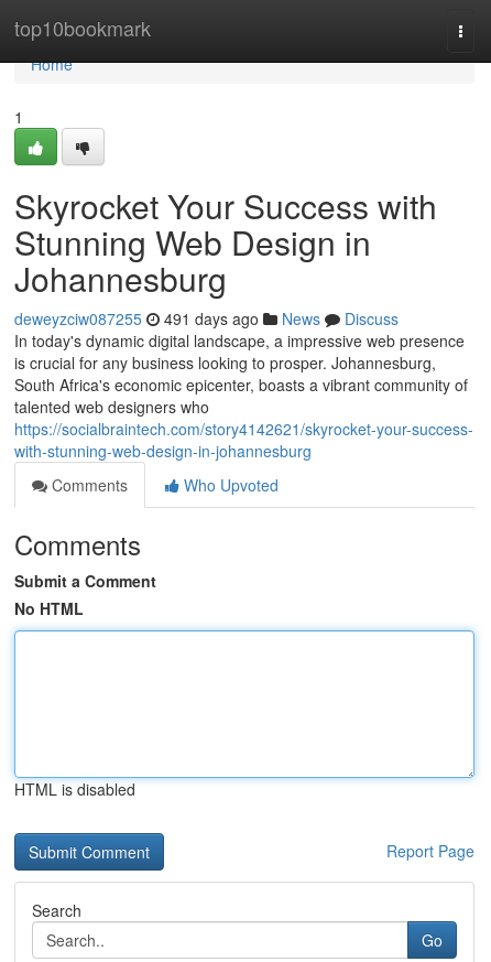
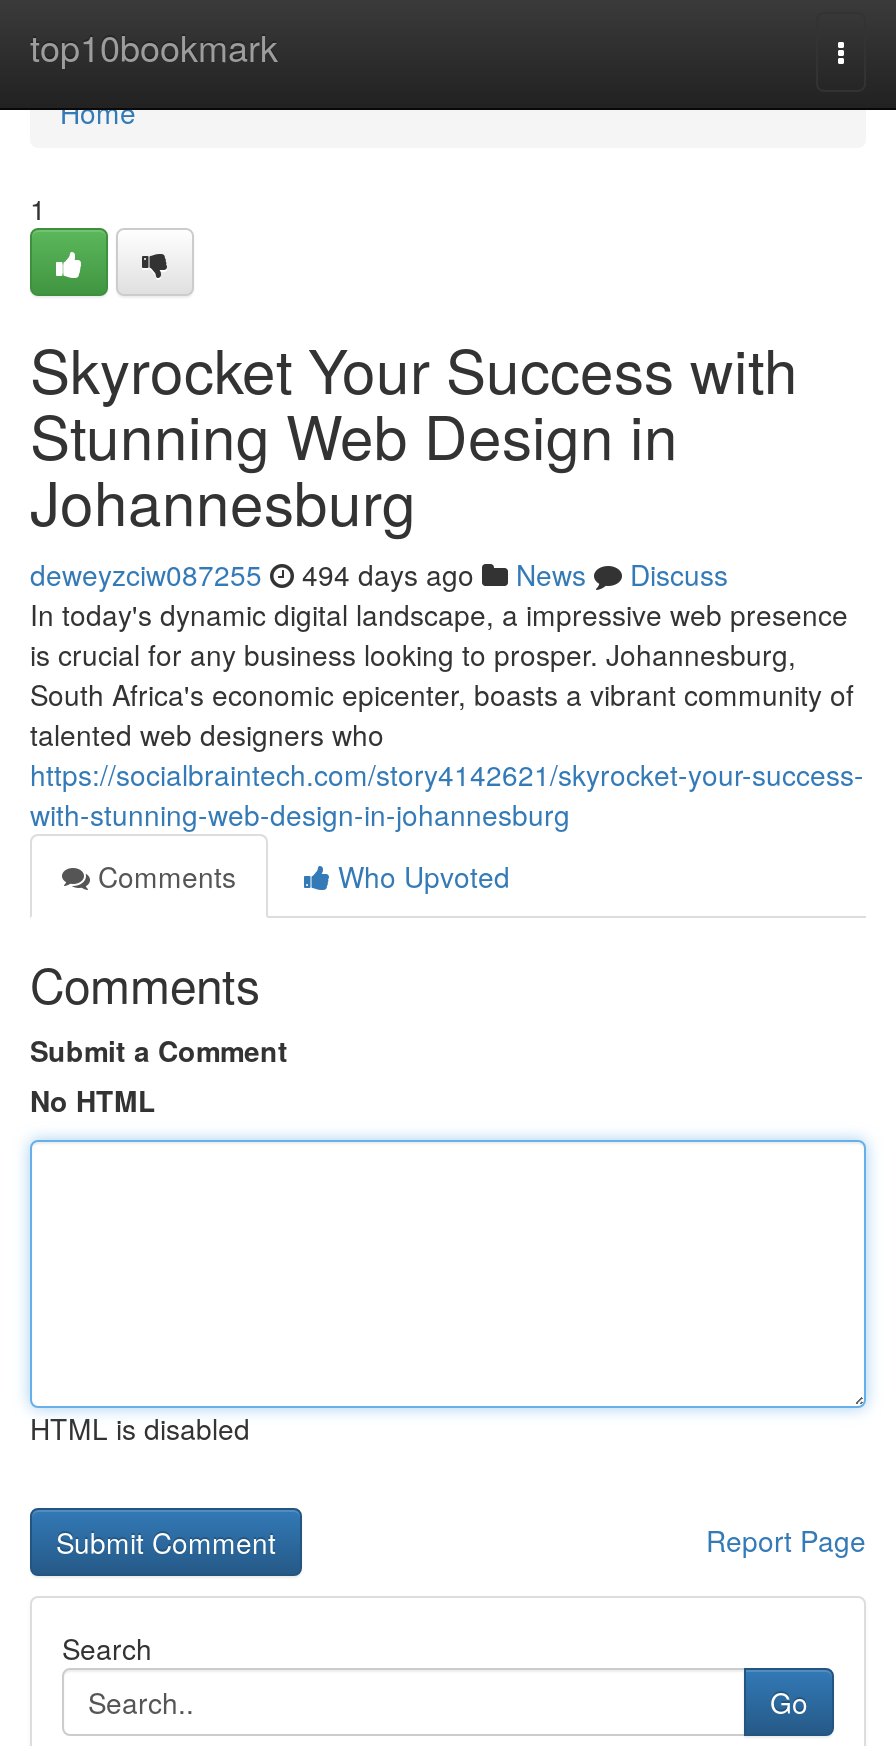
- deweyzciw087255 491 days ago News Discuss
+ deweyzciw087255 494 days ago News Discuss
